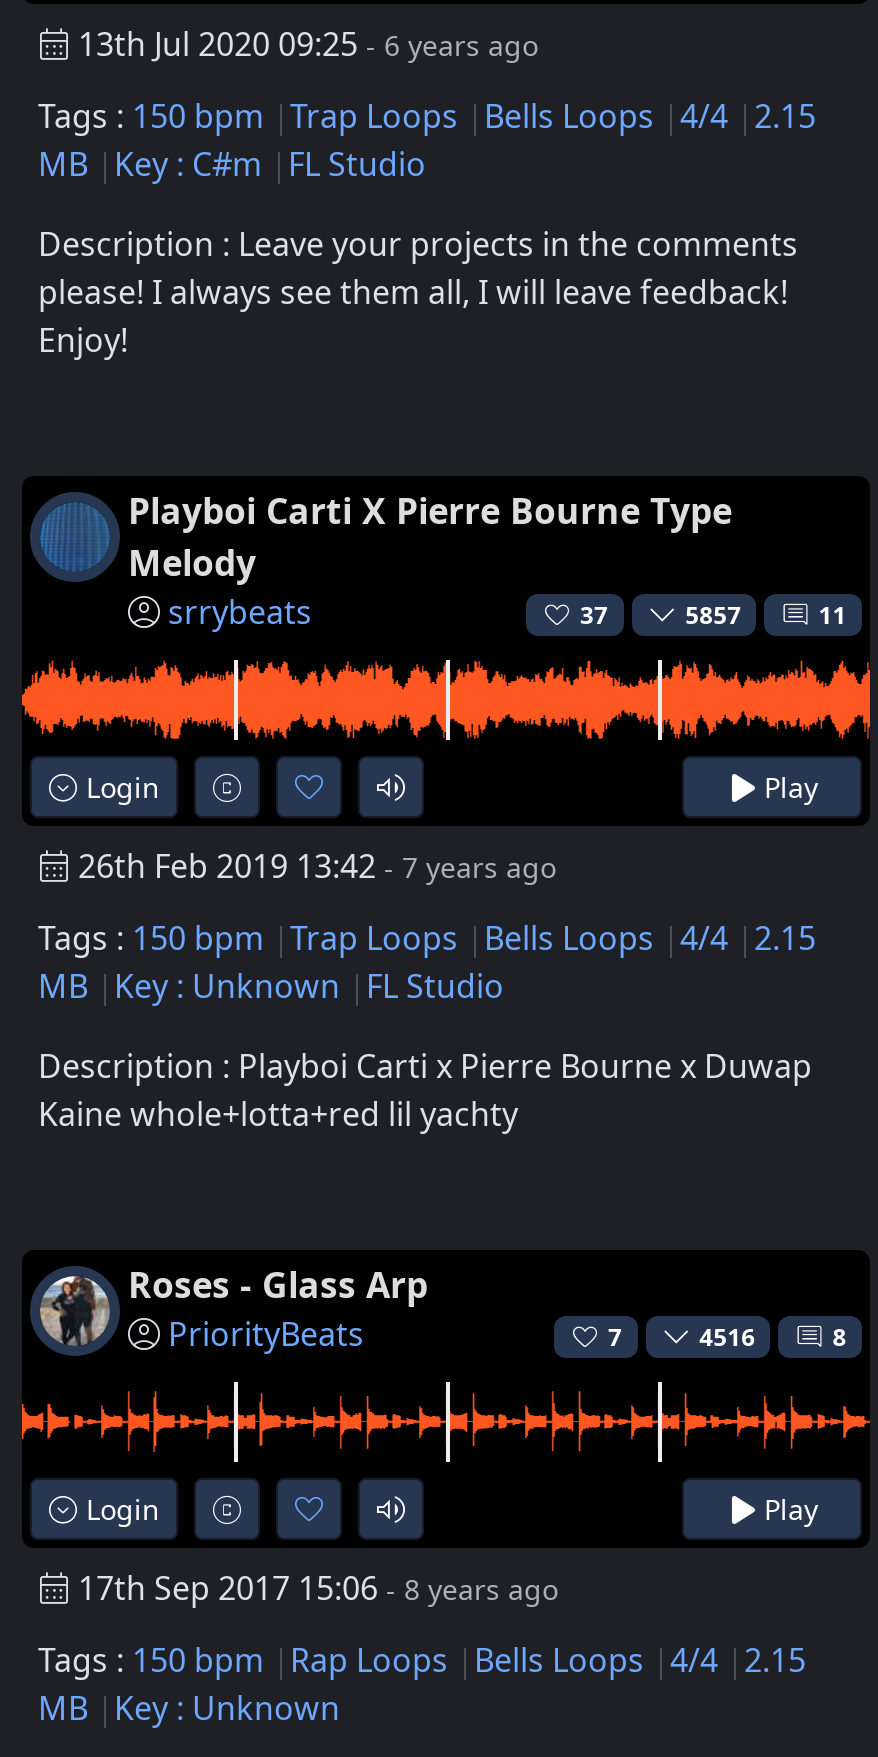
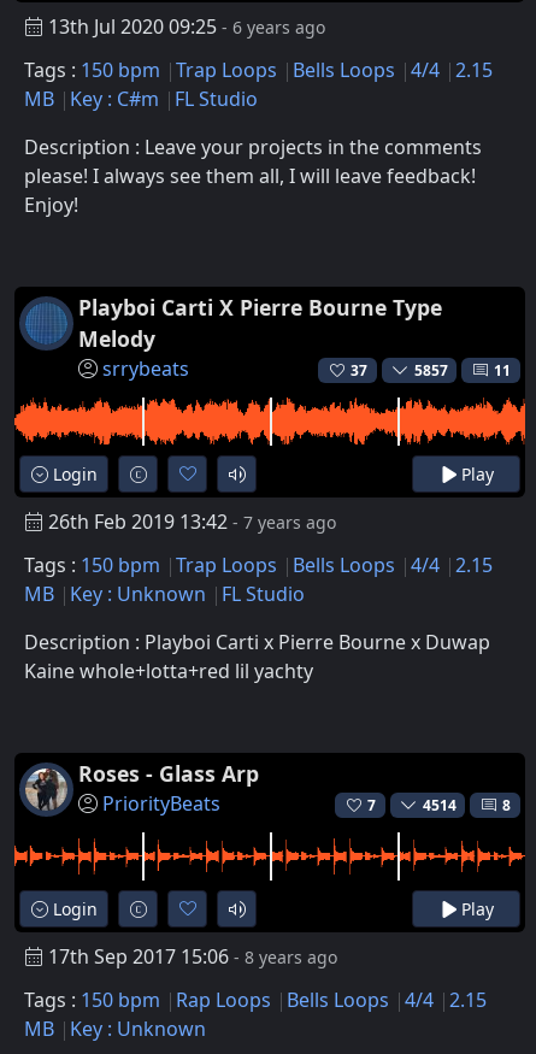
- 4516
+ 4514
